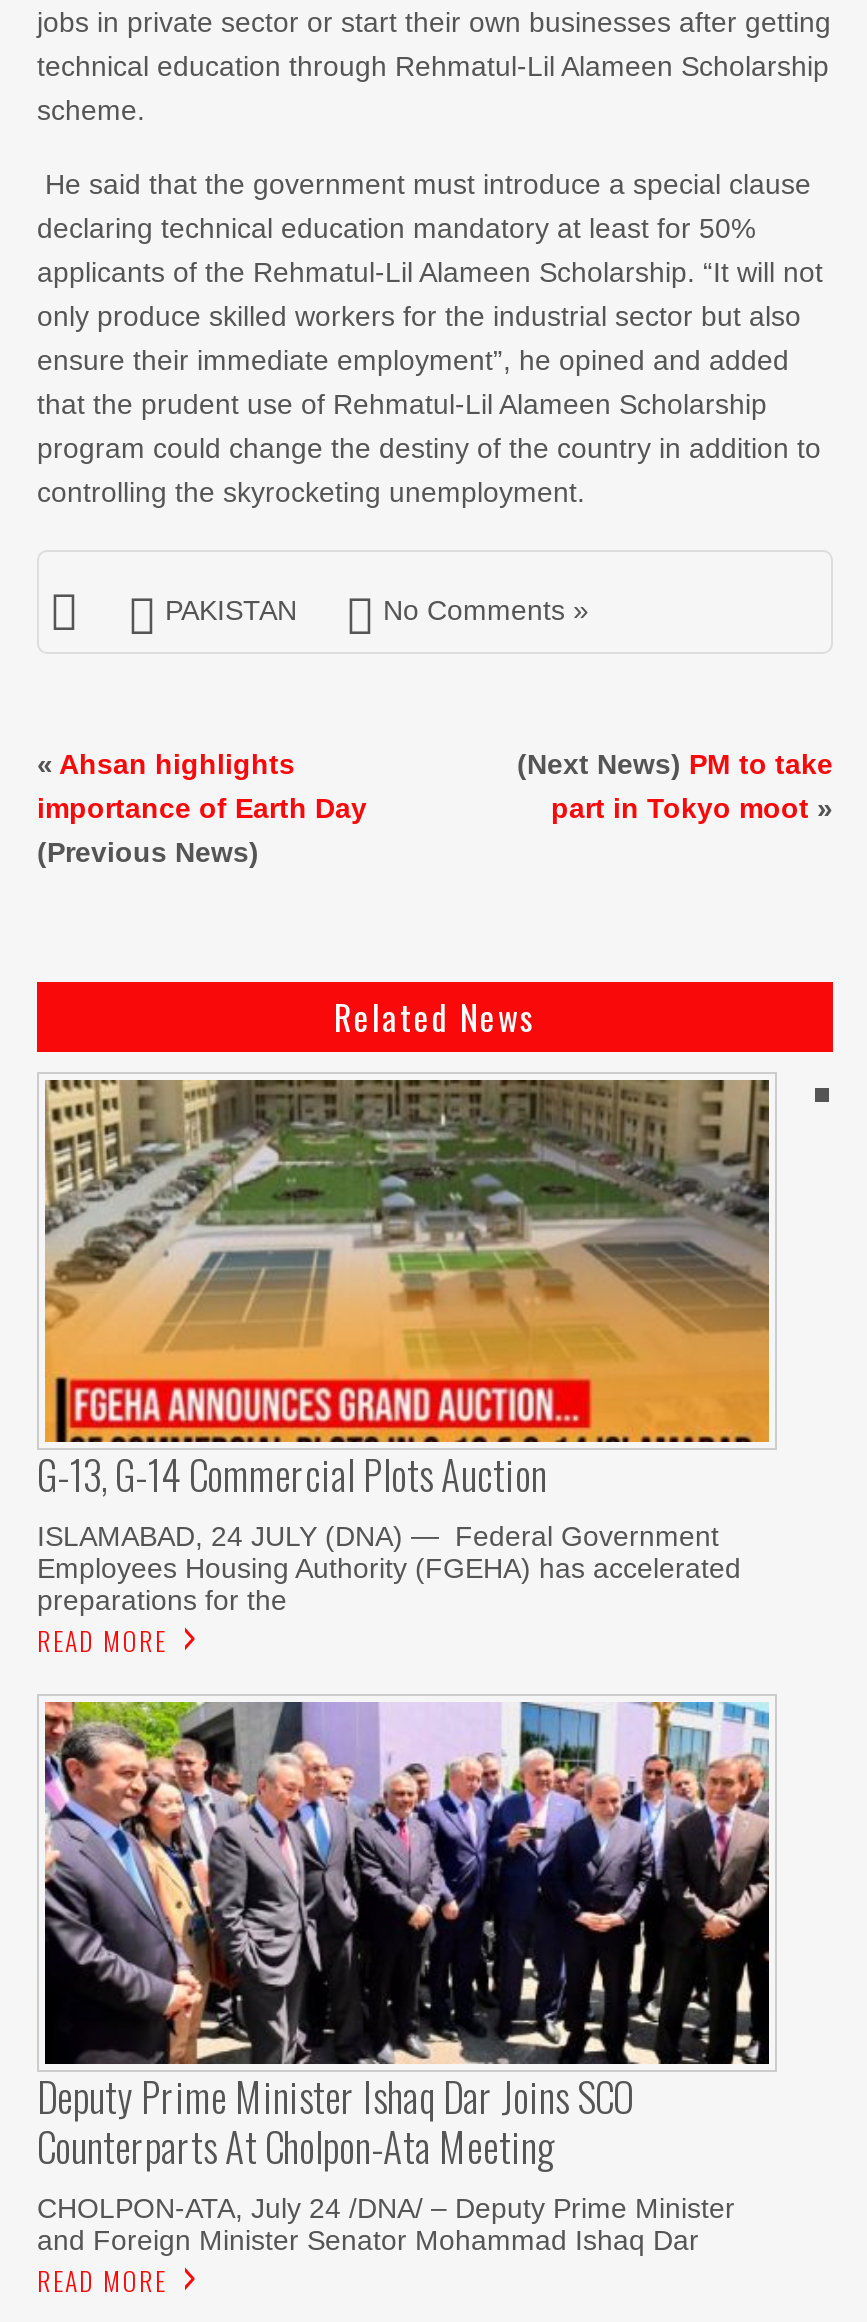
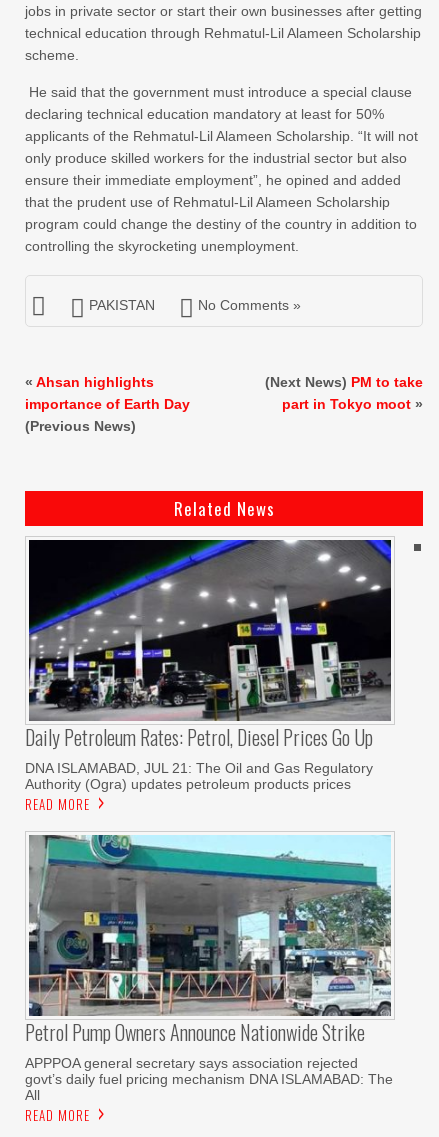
- [image]
- G-13, G-14 Commercial Plots Auction
- ISLAMABAD, 24 JULY (DNA) — Federal Government
- Employees Housing Authority (FGEHA) has accelerated
- preparations for the
+ [image]
+ Daily Petroleum Rates: Petrol, Diesel Prices Go Up
+ DNA ISLAMABAD, JUL 21: The Oil and Gas Regulatory
+ Authority (Ogra) updates petroleum products prices

- [image]
- Deputy Prime Minister Ishaq Dar Joins SCO
- Counterparts At Cholpon-Ata Meeting
- CHOLPON-ATA, July 24 /DNA/ – Deputy Prime Minister
- and Foreign Minister Senator Mohammad Ishaq Dar
+ [image]
+ Petrol Pump Owners Announce Nationwide Strike
+ APPPOA general secretary says association rejected
+ govt’s daily fuel pricing mechanism DNA ISLAMABAD: The
+ All
